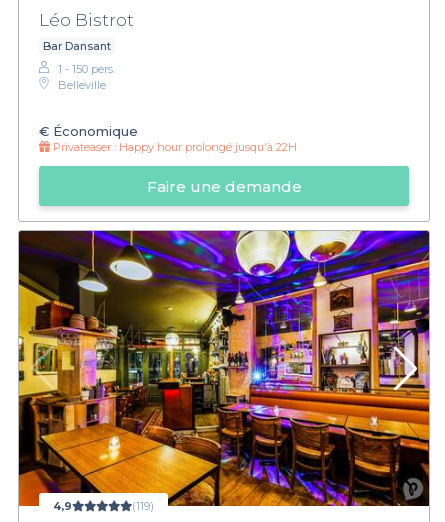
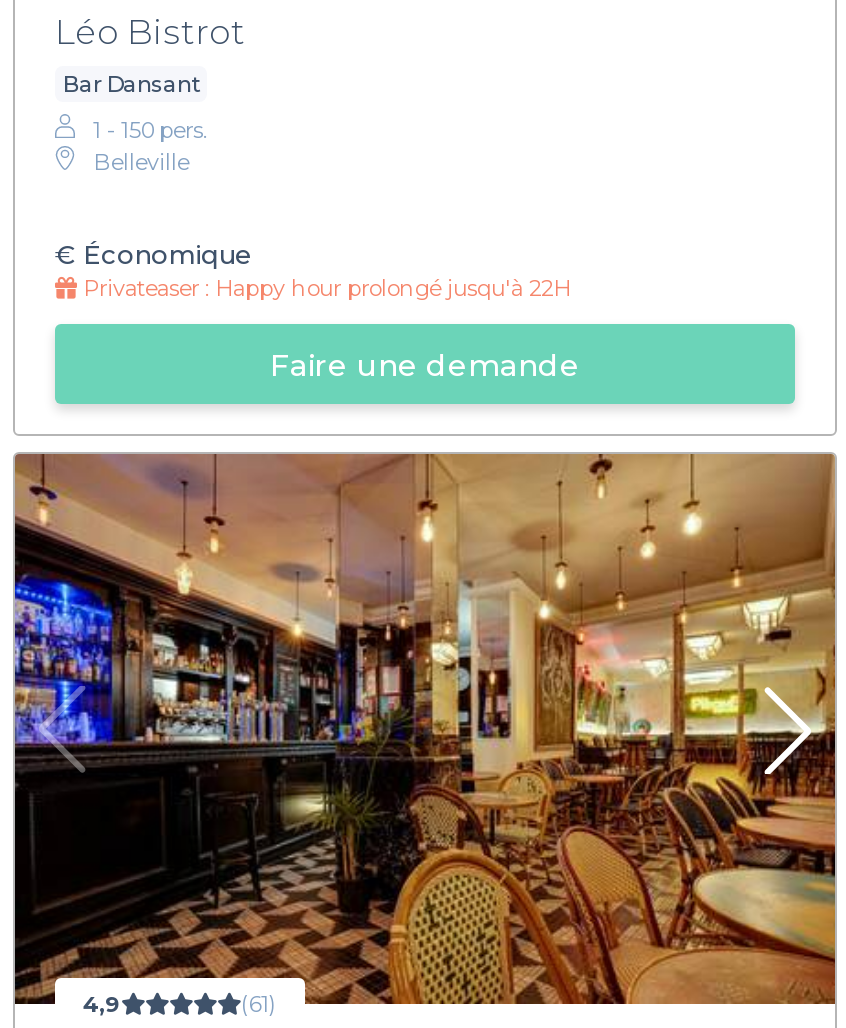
- [image]
- (119)
+ [image]
+ (61)
